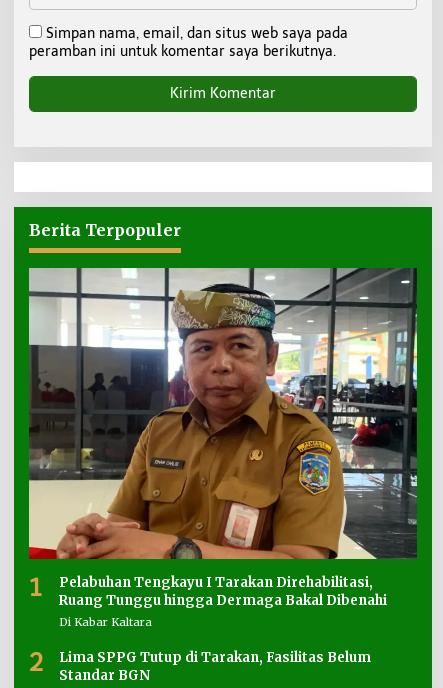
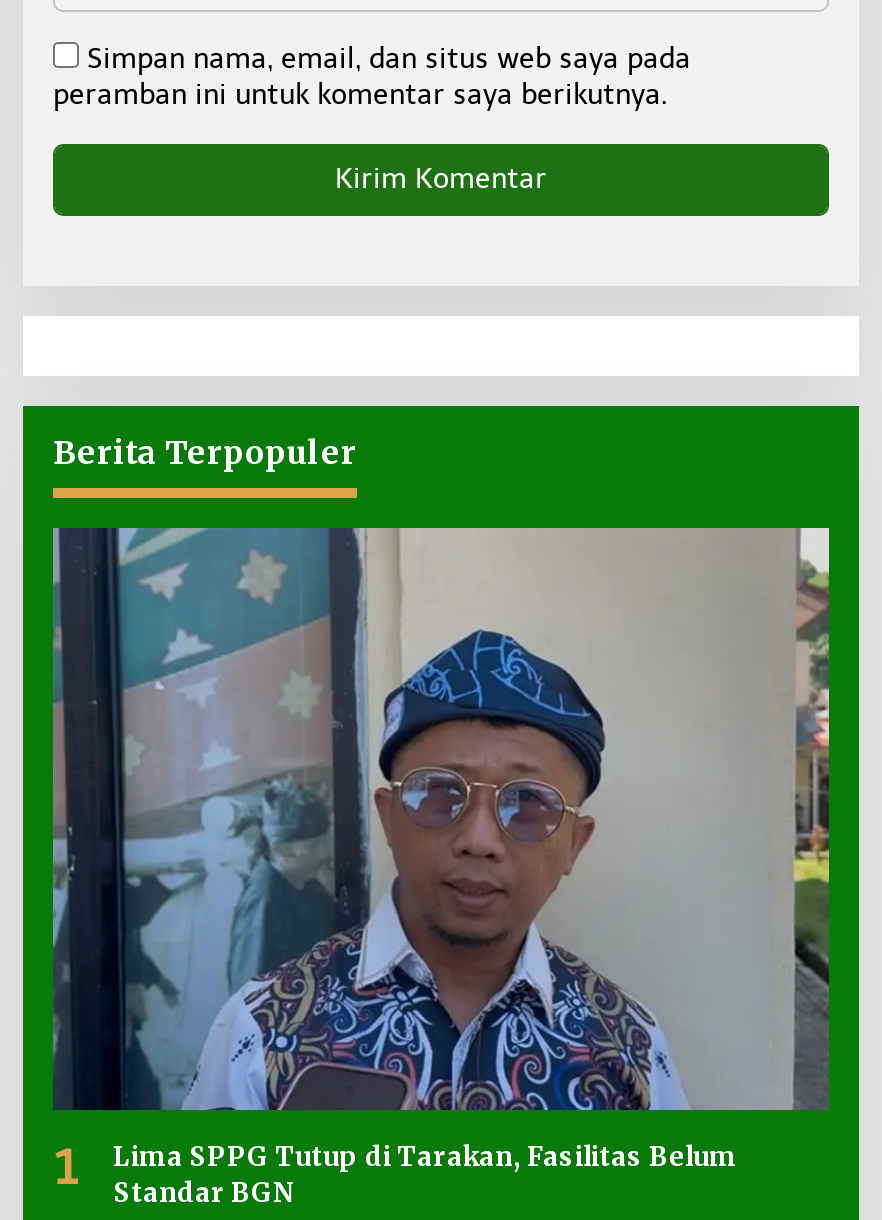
- [image]
+ [image]

- Pelabuhan Tengkayu I Tarakan Direhabilitasi,
- Ruang Tunggu hingga Dermaga Bakal Dibenahi
- Di Kabar Kaltara
- 2
